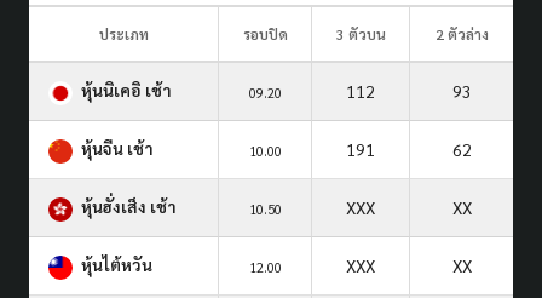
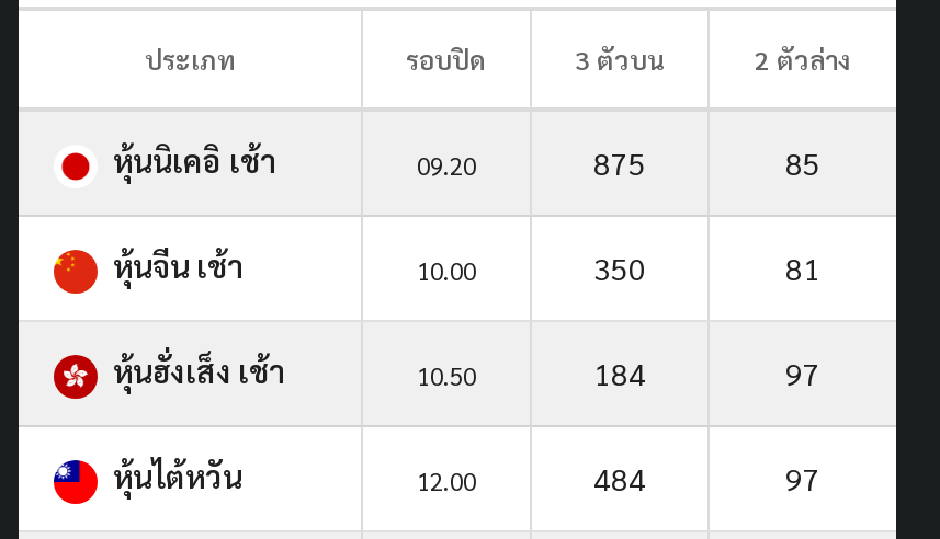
- 112
+ 875

- 93
+ 85

- 191
+ 350

- 62
+ 81

- XXX
- XX
+ 184
+ 97

- XXX
- XX
+ 484
+ 97
